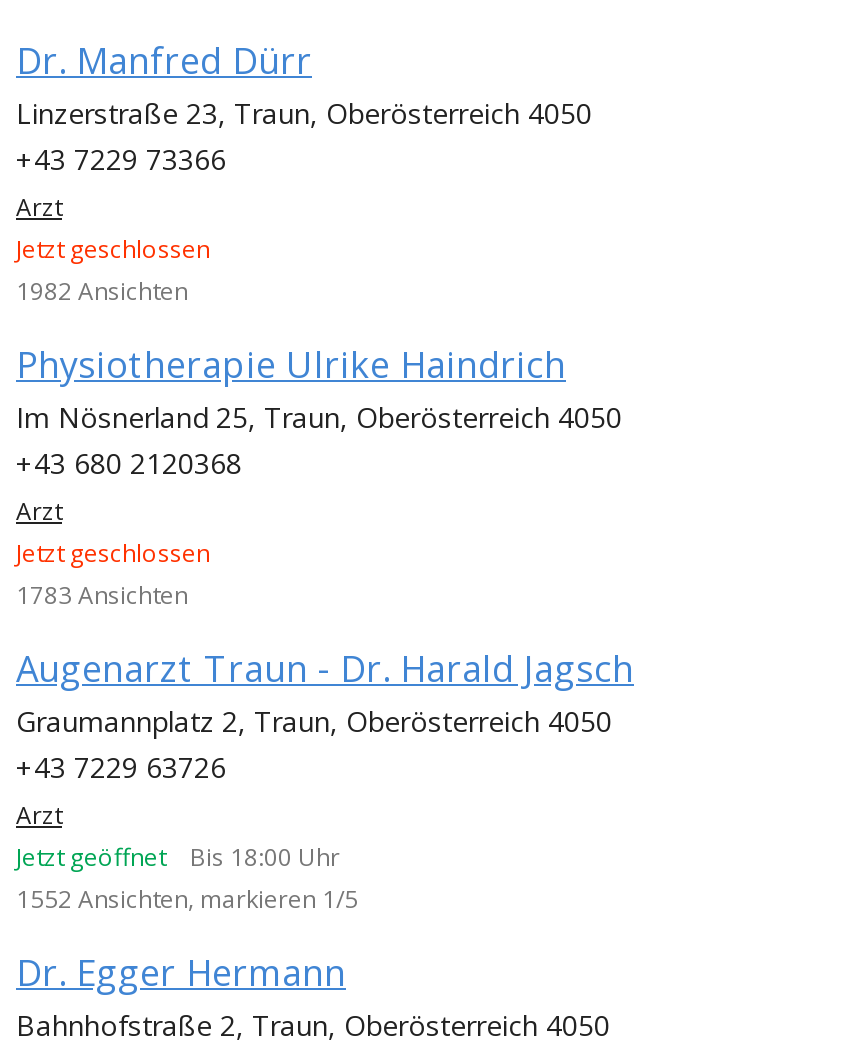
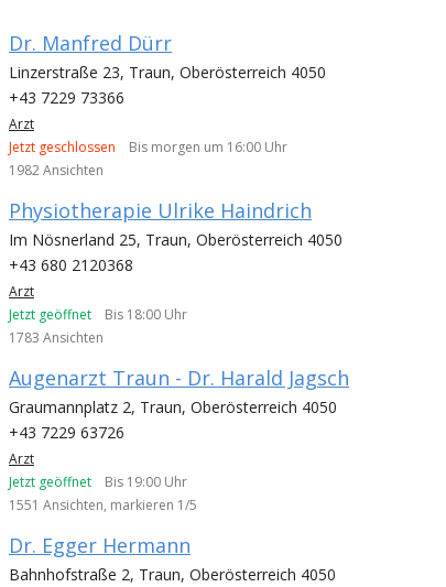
+ Bis morgen um 16:00 Uhr

- Jetzt geschlossen
+ Jetzt geöffnet
+ Bis 18:00 Uhr

- Jetzt geöffnet Bis 18:00 Uhr
+ Jetzt geöffnet Bis 19:00 Uhr

- 1552 Ansichten, markieren 1/5
+ 1551 Ansichten, markieren 1/5
